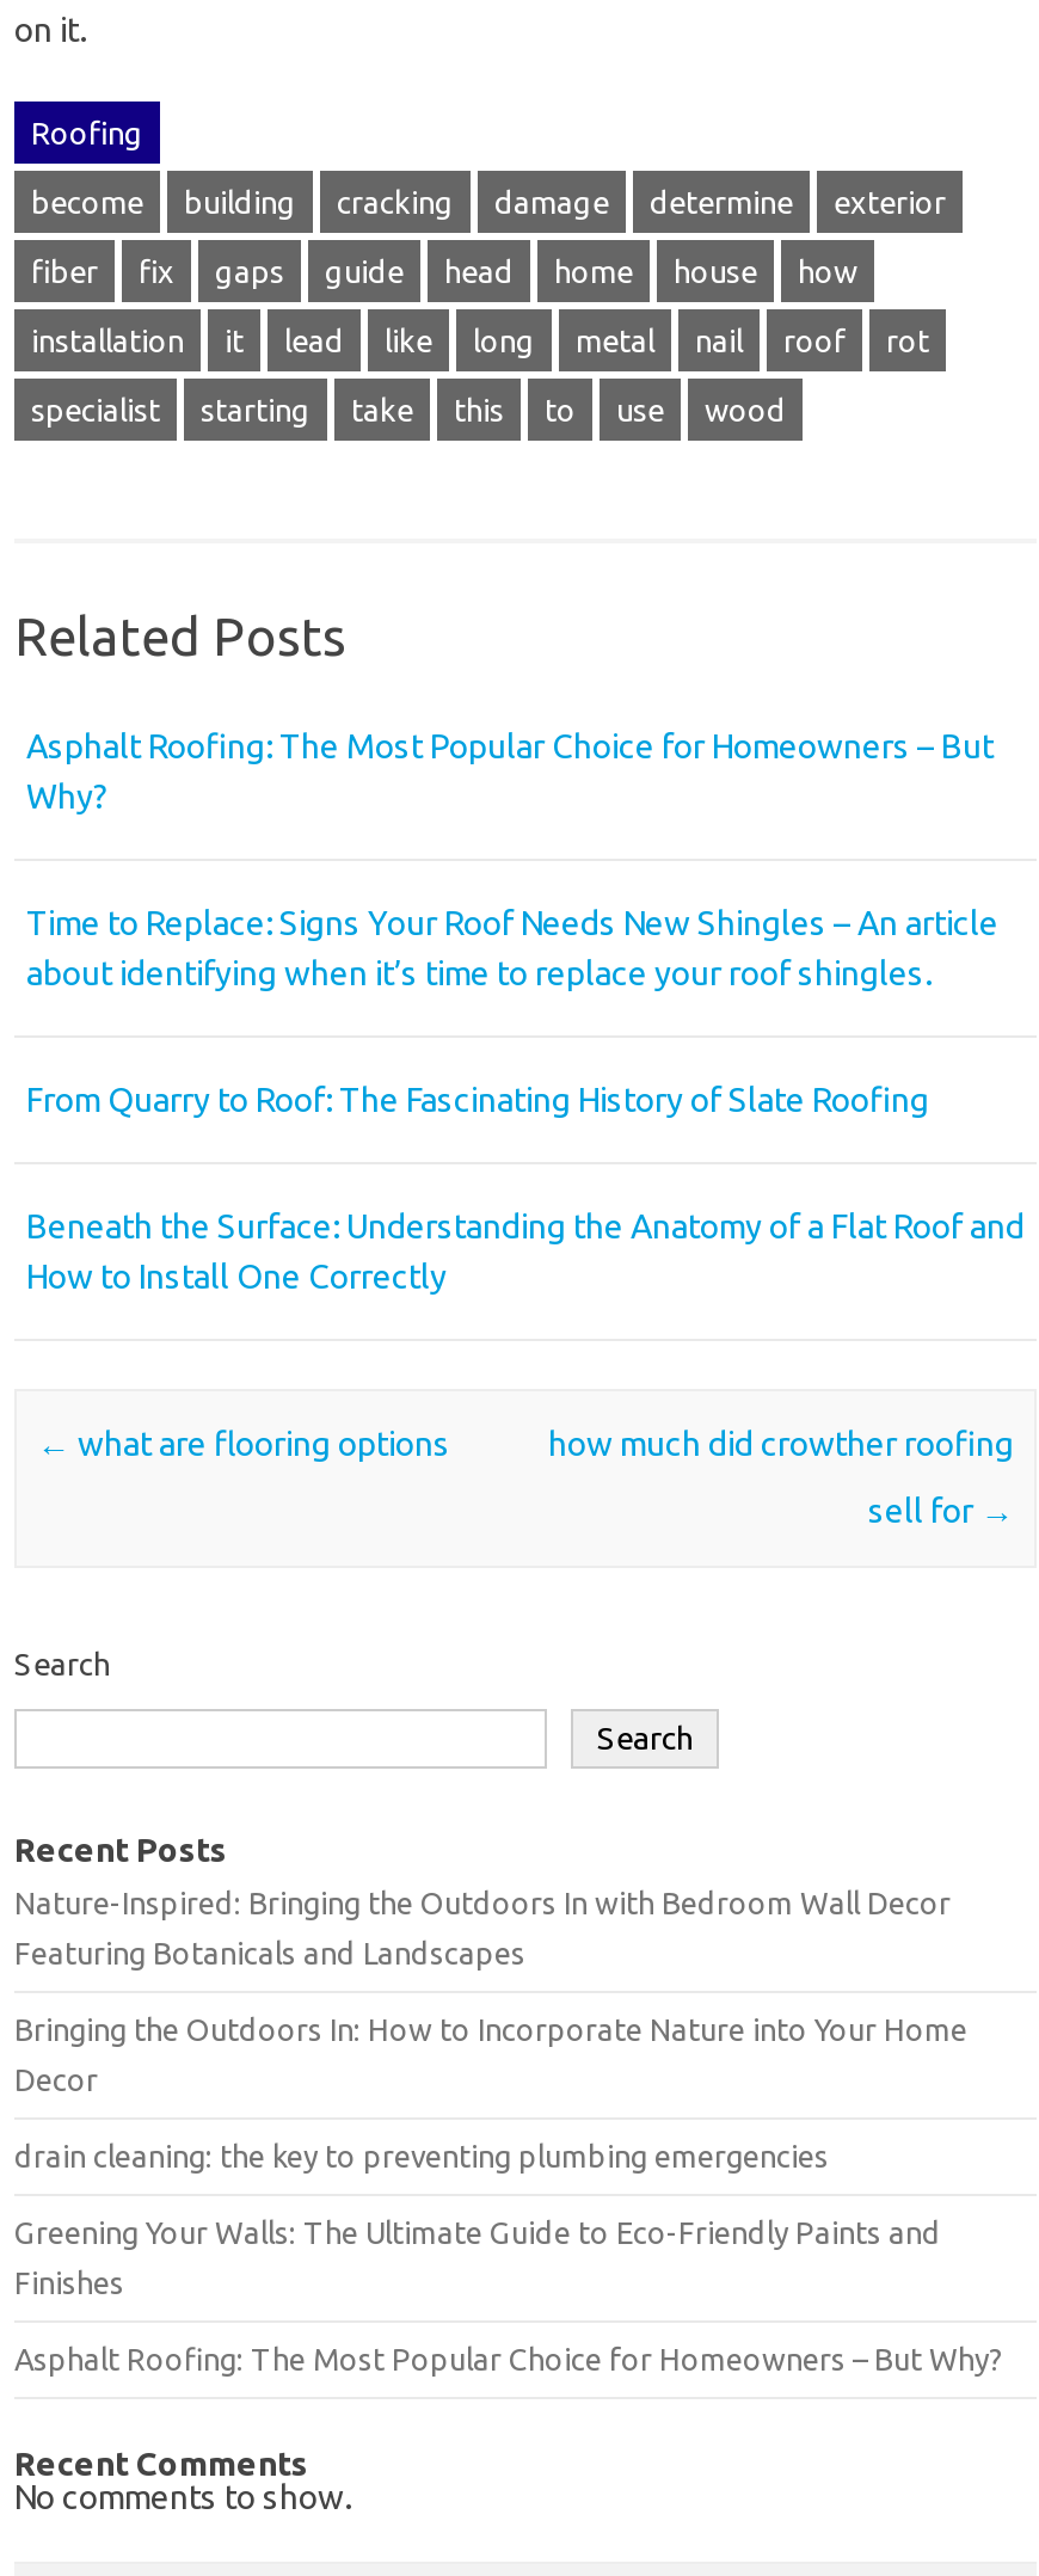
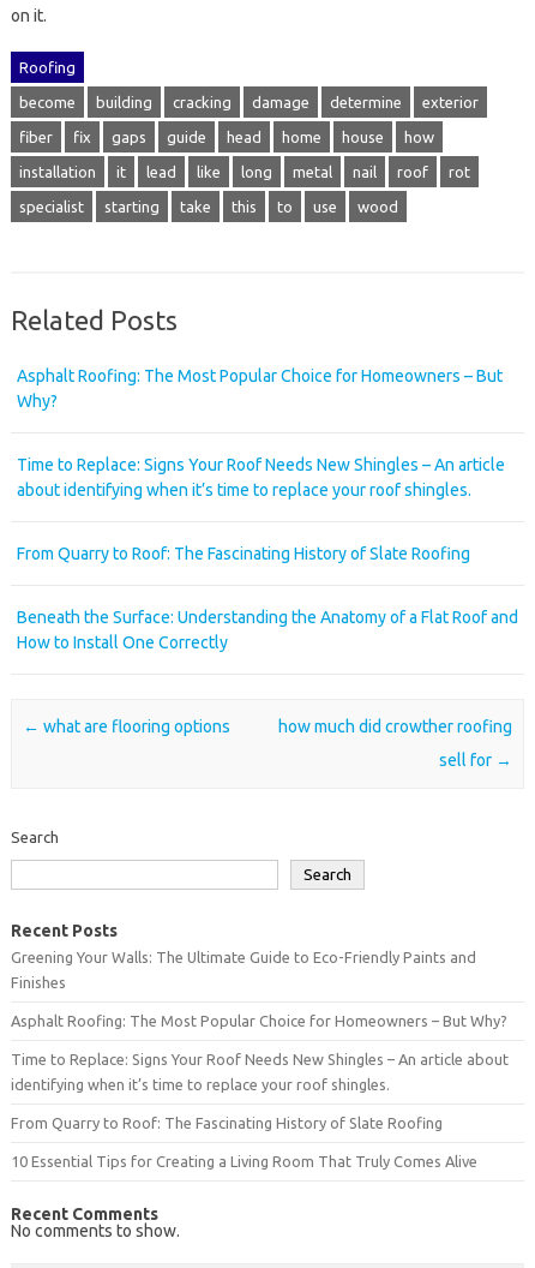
- Nature-Inspired: Bringing the Outdoors In with Bedroom Wall Decor
- Featuring Botanicals and Landscapes
- Bringing the Outdoors In: How to Incorporate Nature into Your Home
- Decor
- drain cleaning: the key to preventing plumbing emergencies

moved up: Greening Your Walls: The Ultimate Guide to Eco-Friendly Paints and | Finishes | Asphalt Roofing: The Most Popular Choice for Homeowners – But Why?

+ Time to Replace: Signs Your Roof Needs New Shingles – An article about
+ identifying when it’s time to replace your roof shingles.
+ From Quarry to Roof: The Fascinating History of Slate Roofing
+ 10 Essential Tips for Creating a Living Room That Truly Comes Alive
